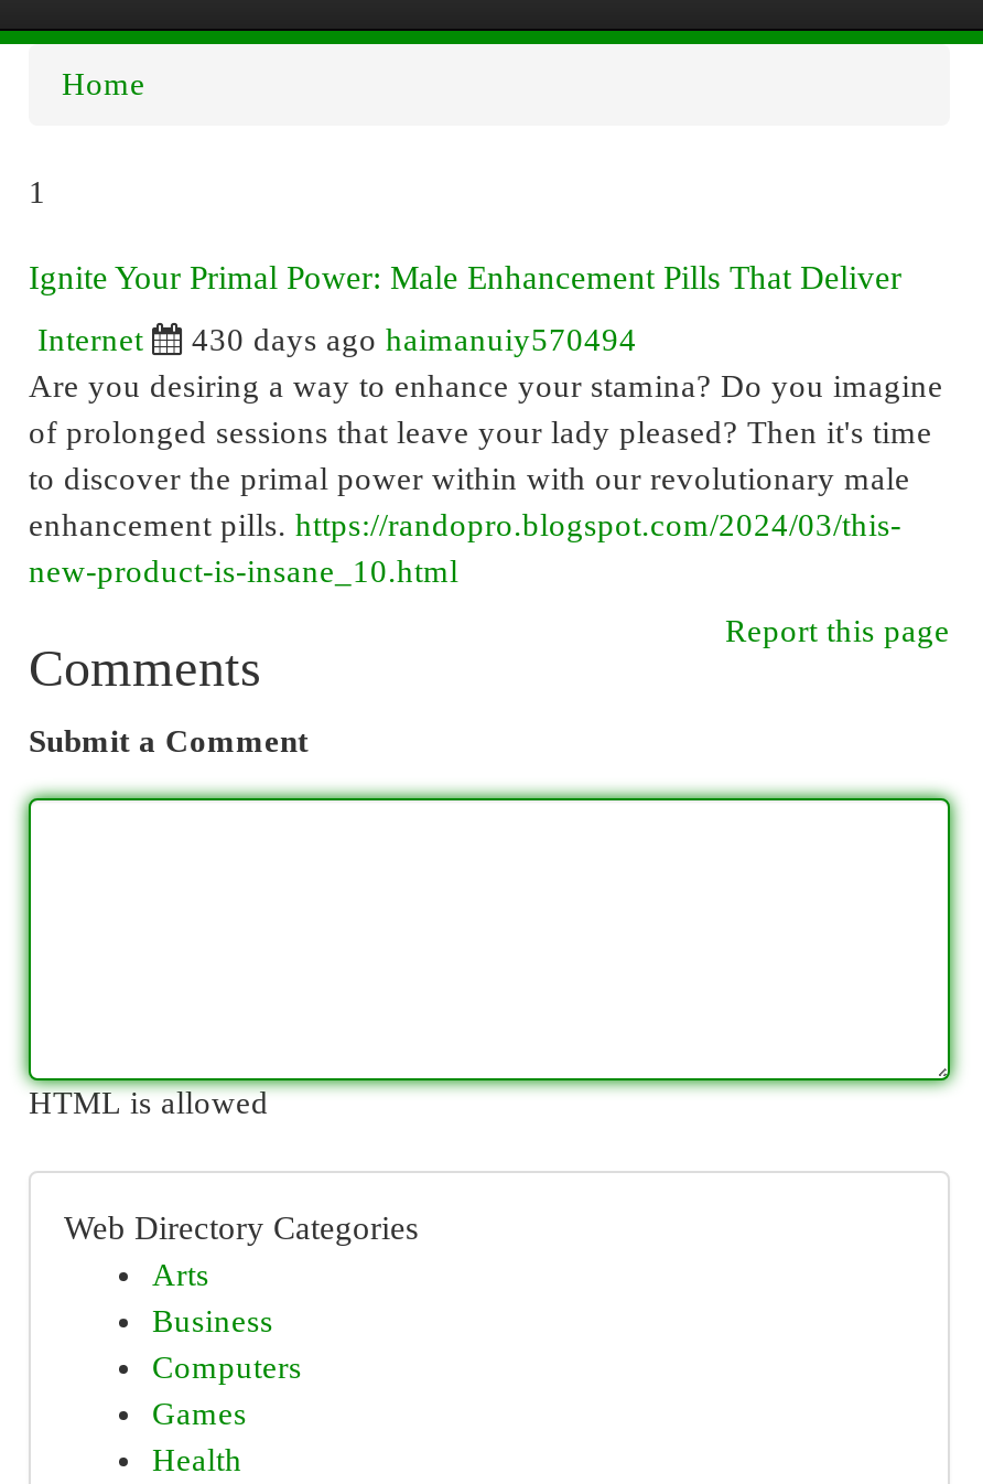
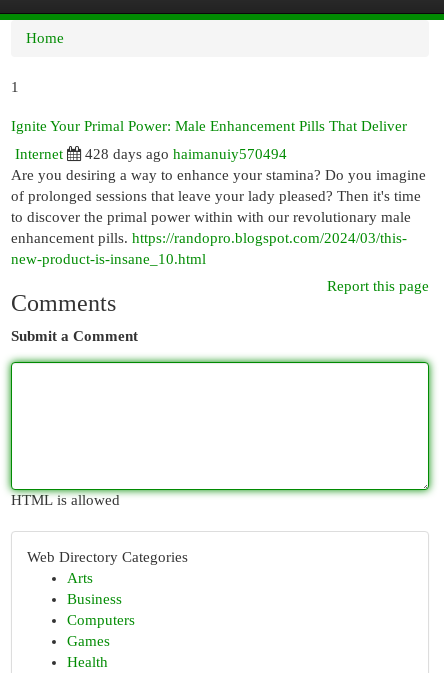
- 430 days ago haimanuiy570494
+ 428 days ago haimanuiy570494
